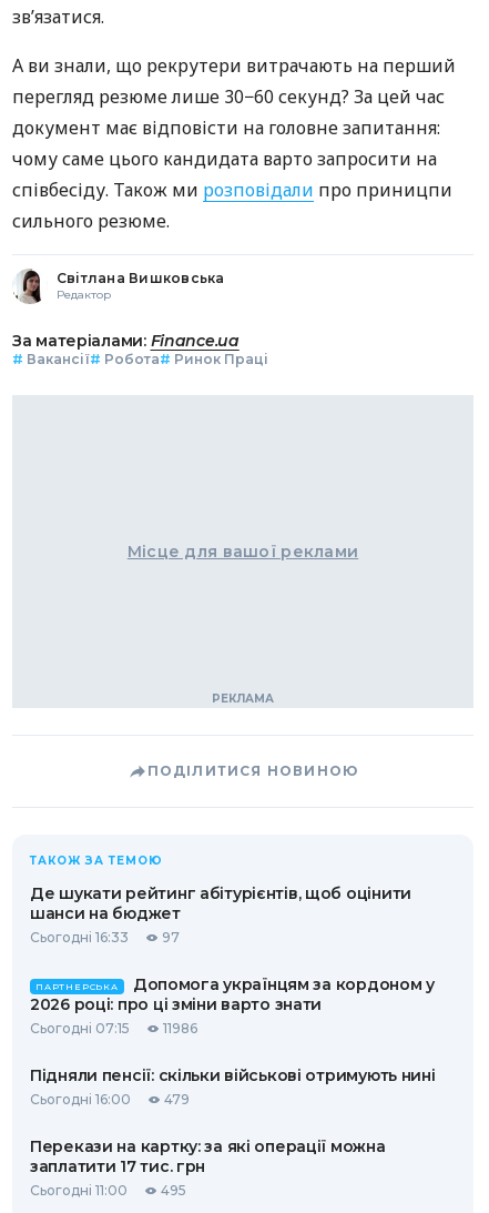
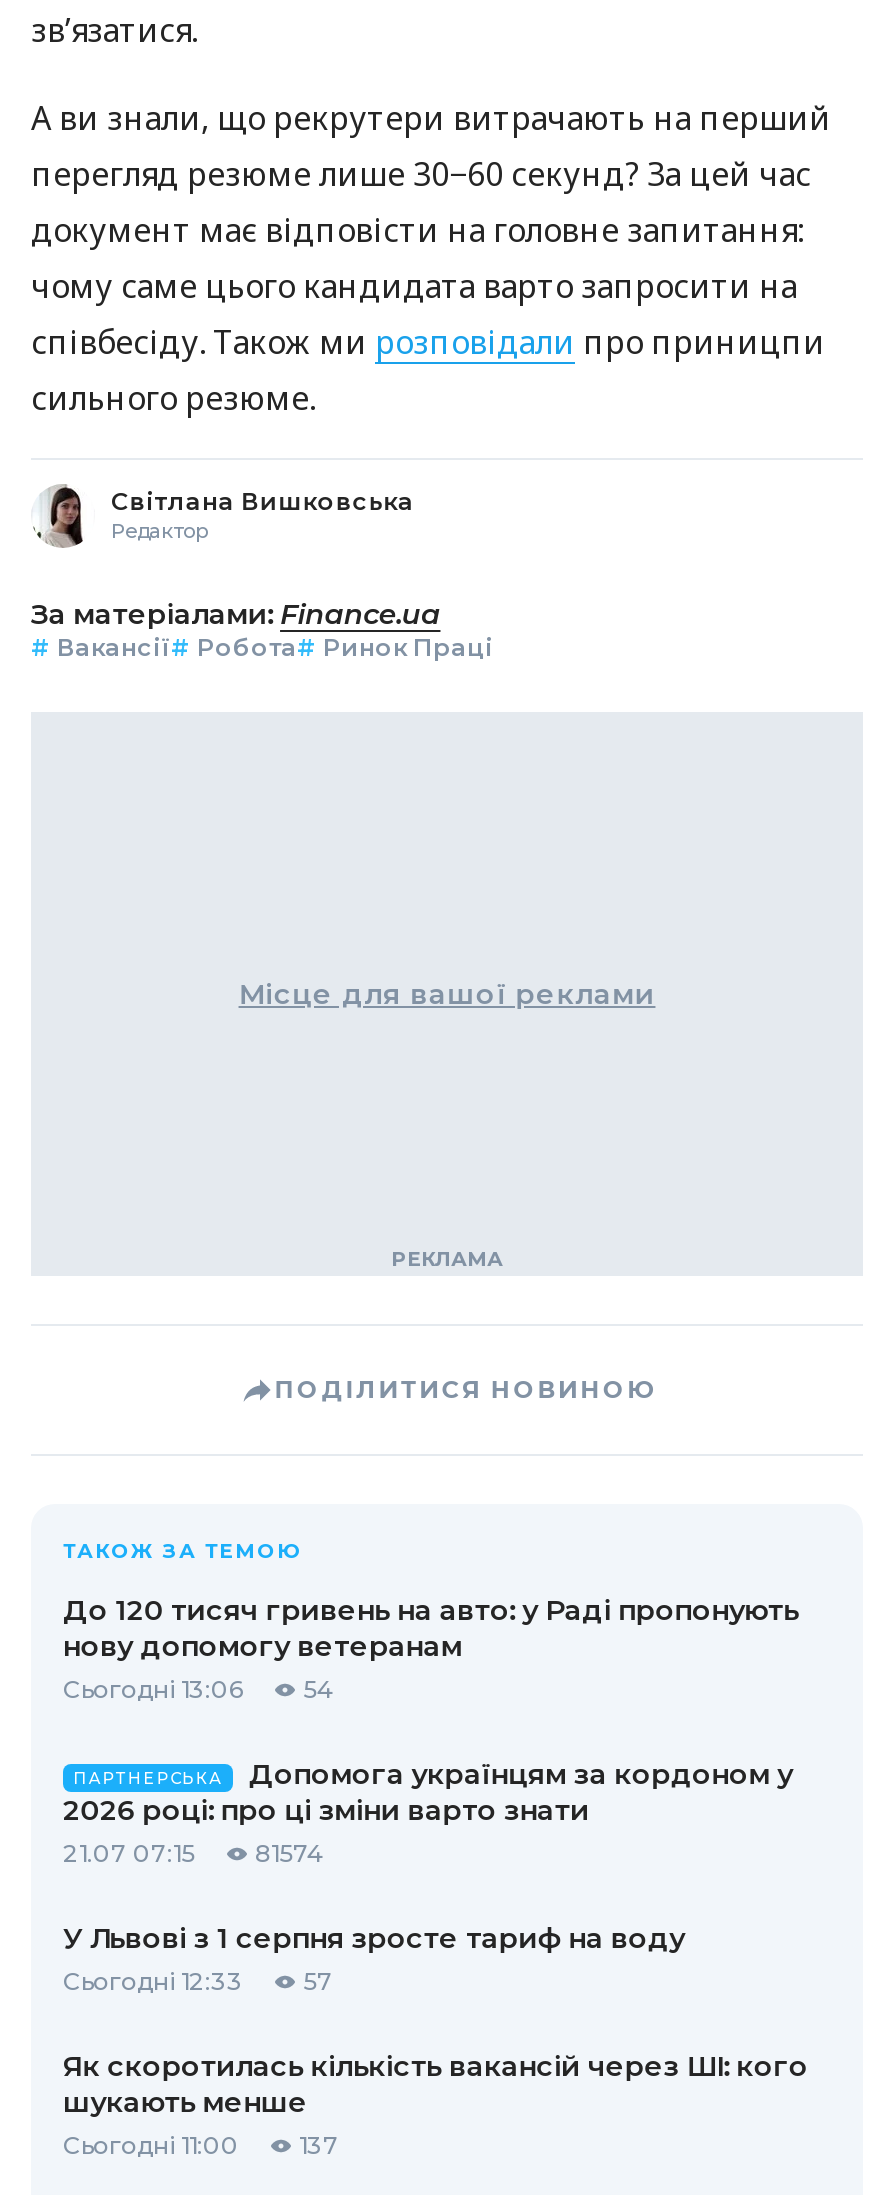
- Де шукати рейтинг абітурієнтів, щоб оцінити
- шанси на бюджет
- Сьогодні 16:33
- 97
+ До 120 тисяч гривень на авто: у Раді пропонують
+ нову допомогу ветеранам
+ Сьогодні 13:06
+ 54

- Сьогодні 07:15
- 11986
+ 21.07 07:15
+ 81574

- Підняли пенсії: скільки військові отримують нині
- Сьогодні 16:00
- 479
+ У Львові з 1 серпня зросте тариф на воду
+ Сьогодні 12:33
+ 57

- Перекази на картку: за які операції можна
- заплатити 17 тис. грн
+ Як скоротилась кількість вакансій через ШІ: кого
+ шукають менше

- Сьогодні 11:00 495
+ Сьогодні 11:00 137
